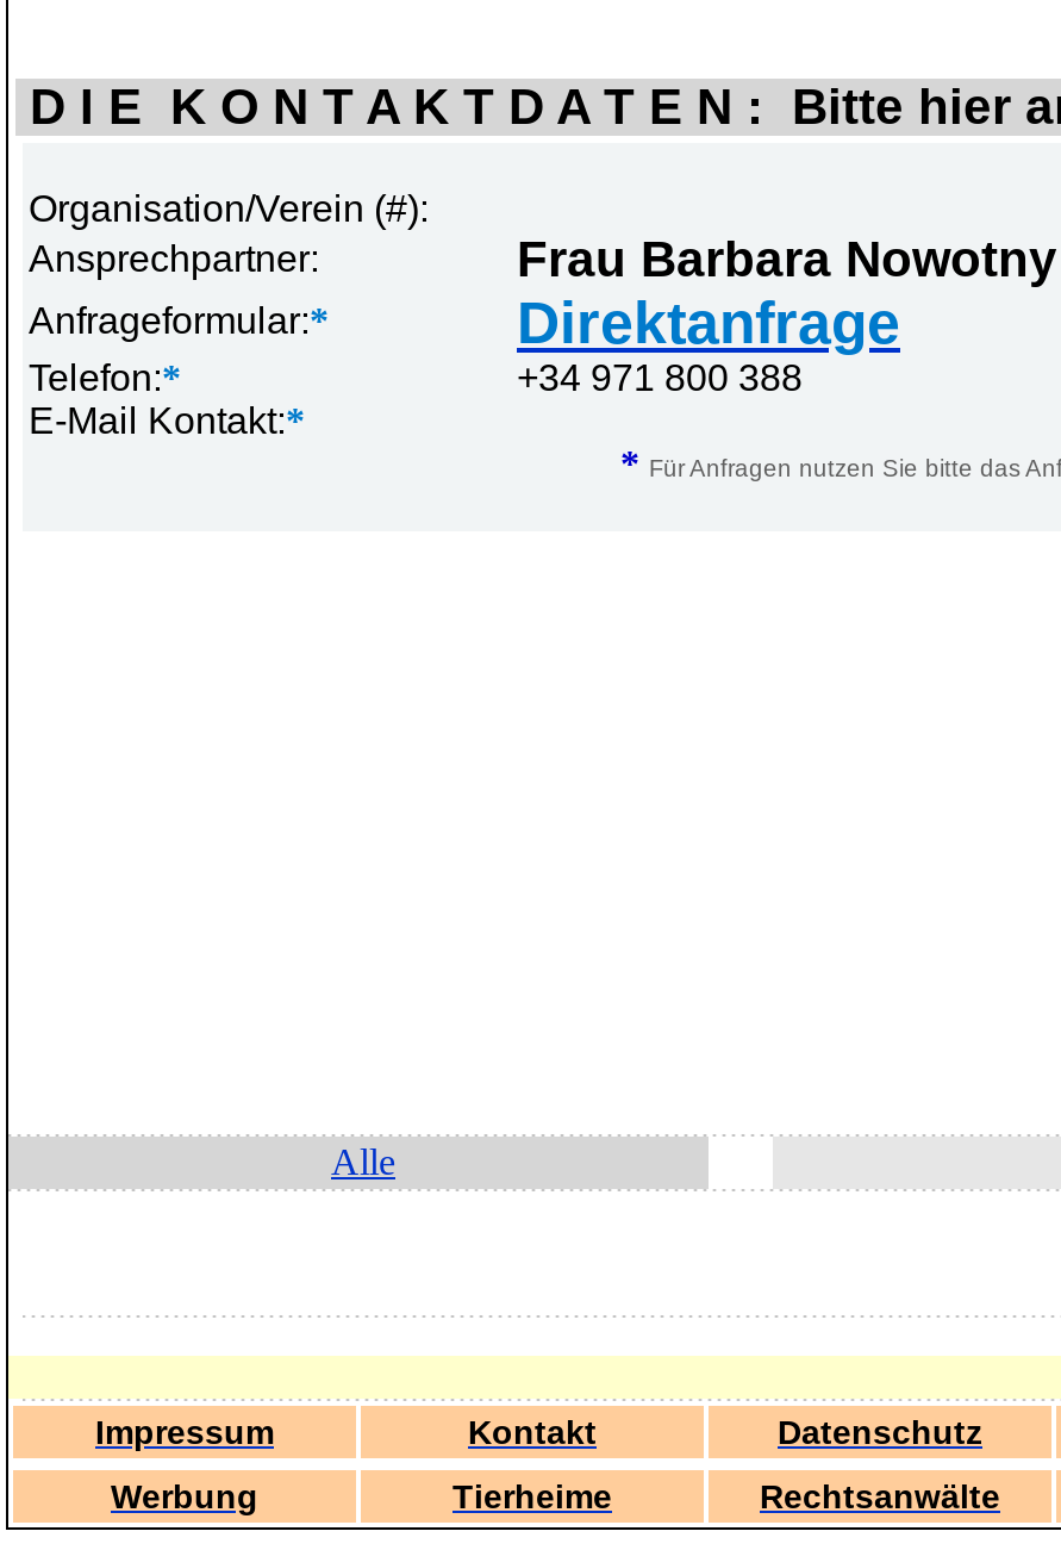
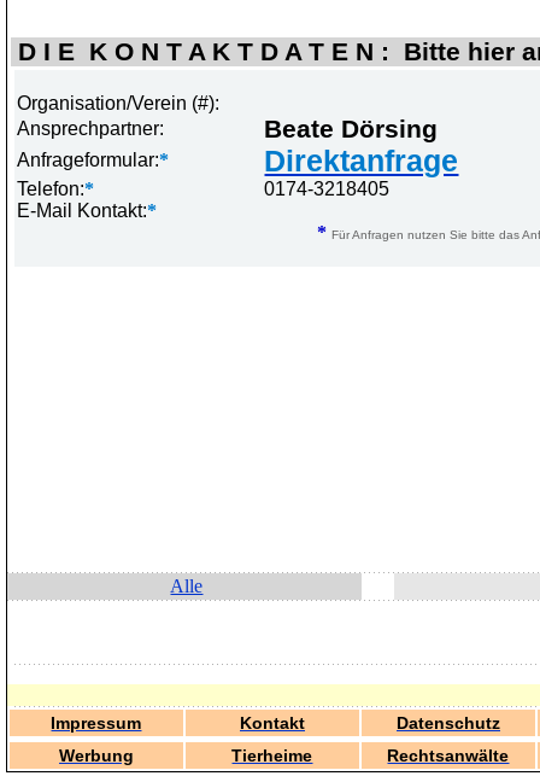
- Frau Barbara Nowotny
+ Beate Dörsing

- +34 971 800 388
+ 0174-3218405
